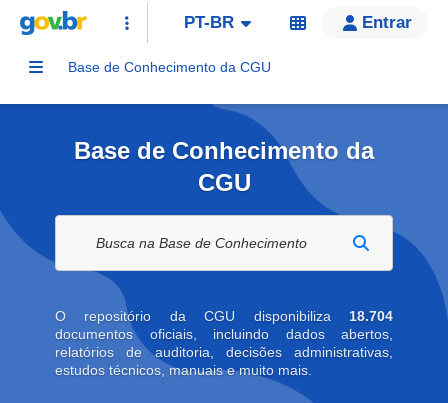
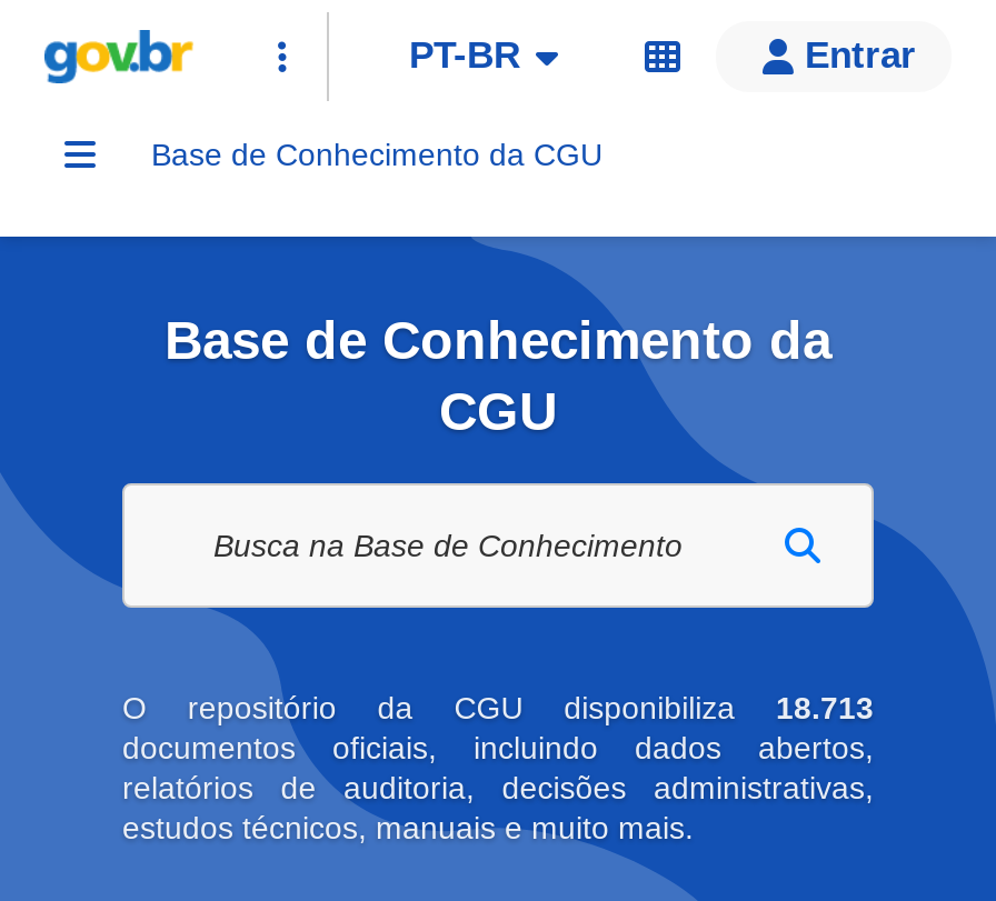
- O repositório da CGU disponibiliza 18.704
+ O repositório da CGU disponibiliza 18.713
